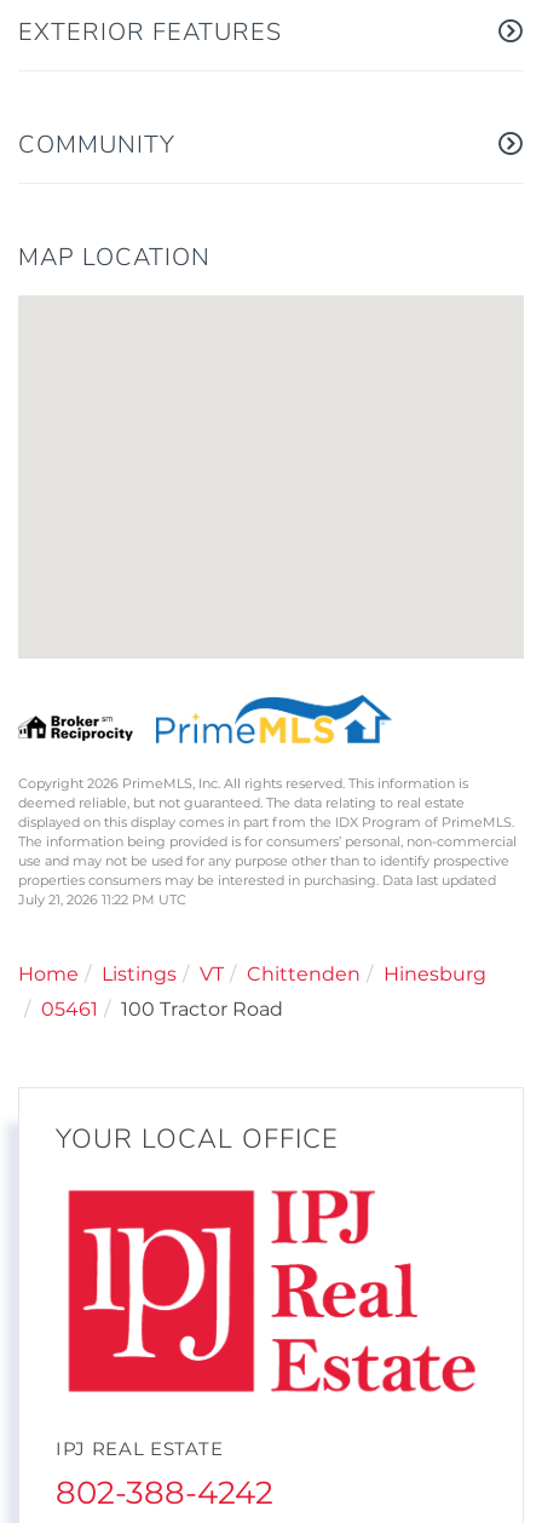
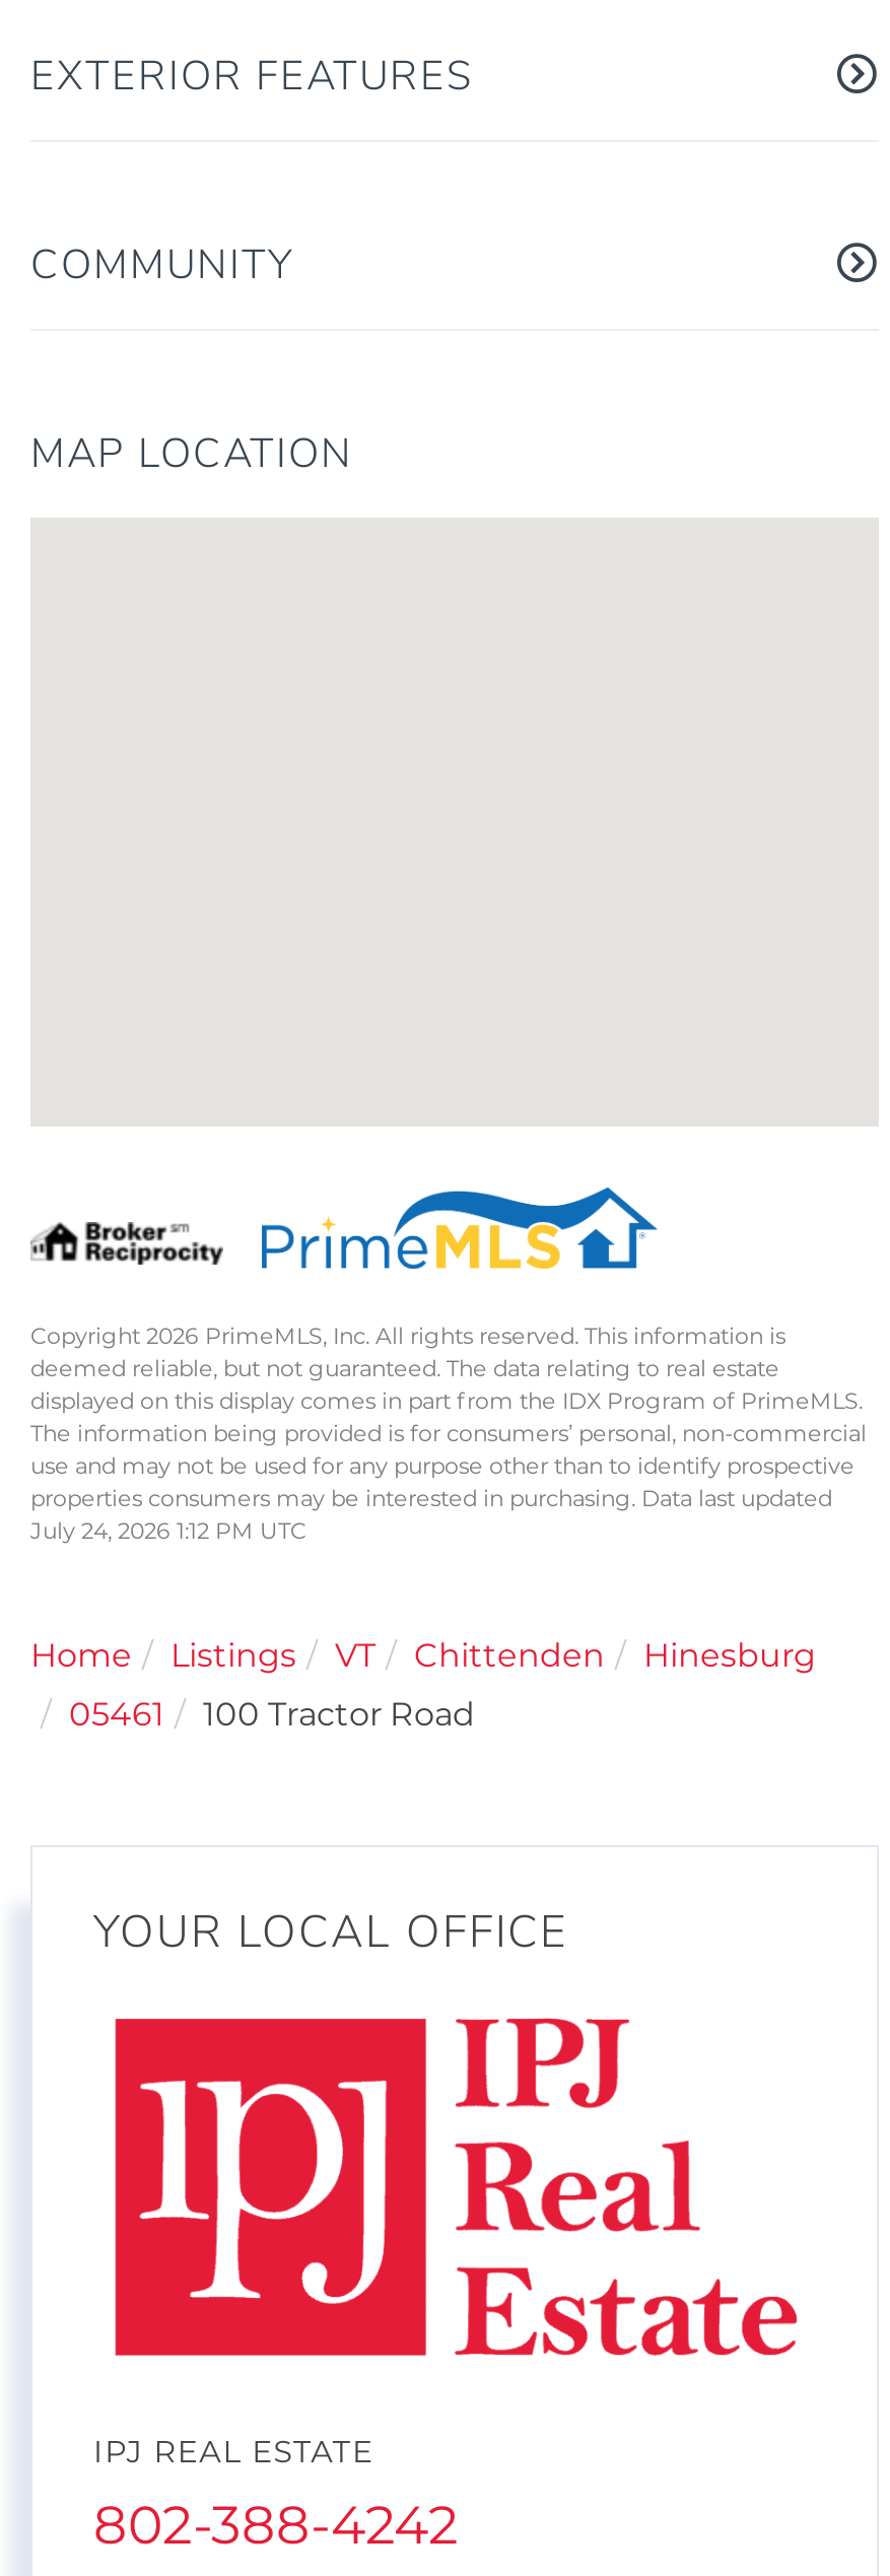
- July 21, 2026 11:22 PM UTC
+ July 24, 2026 1:12 PM UTC
